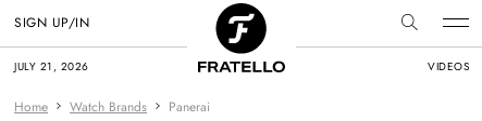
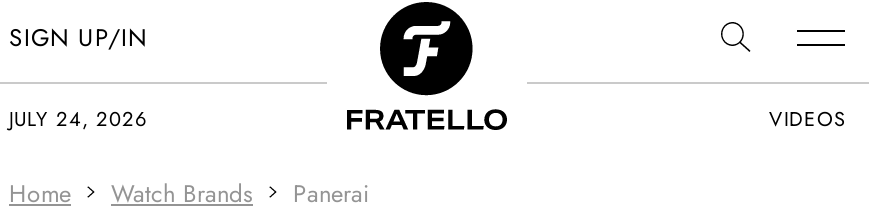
- JULY 21, 2026
+ JULY 24, 2026
